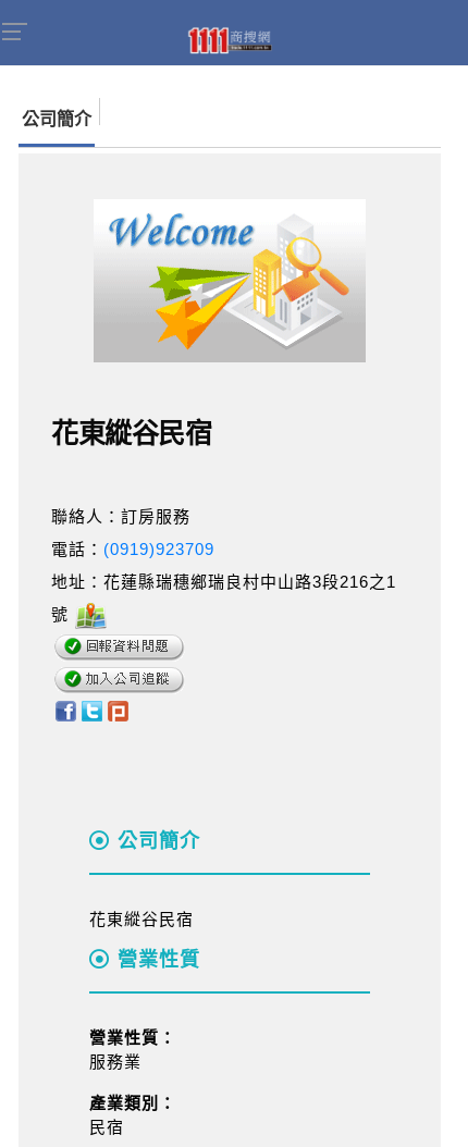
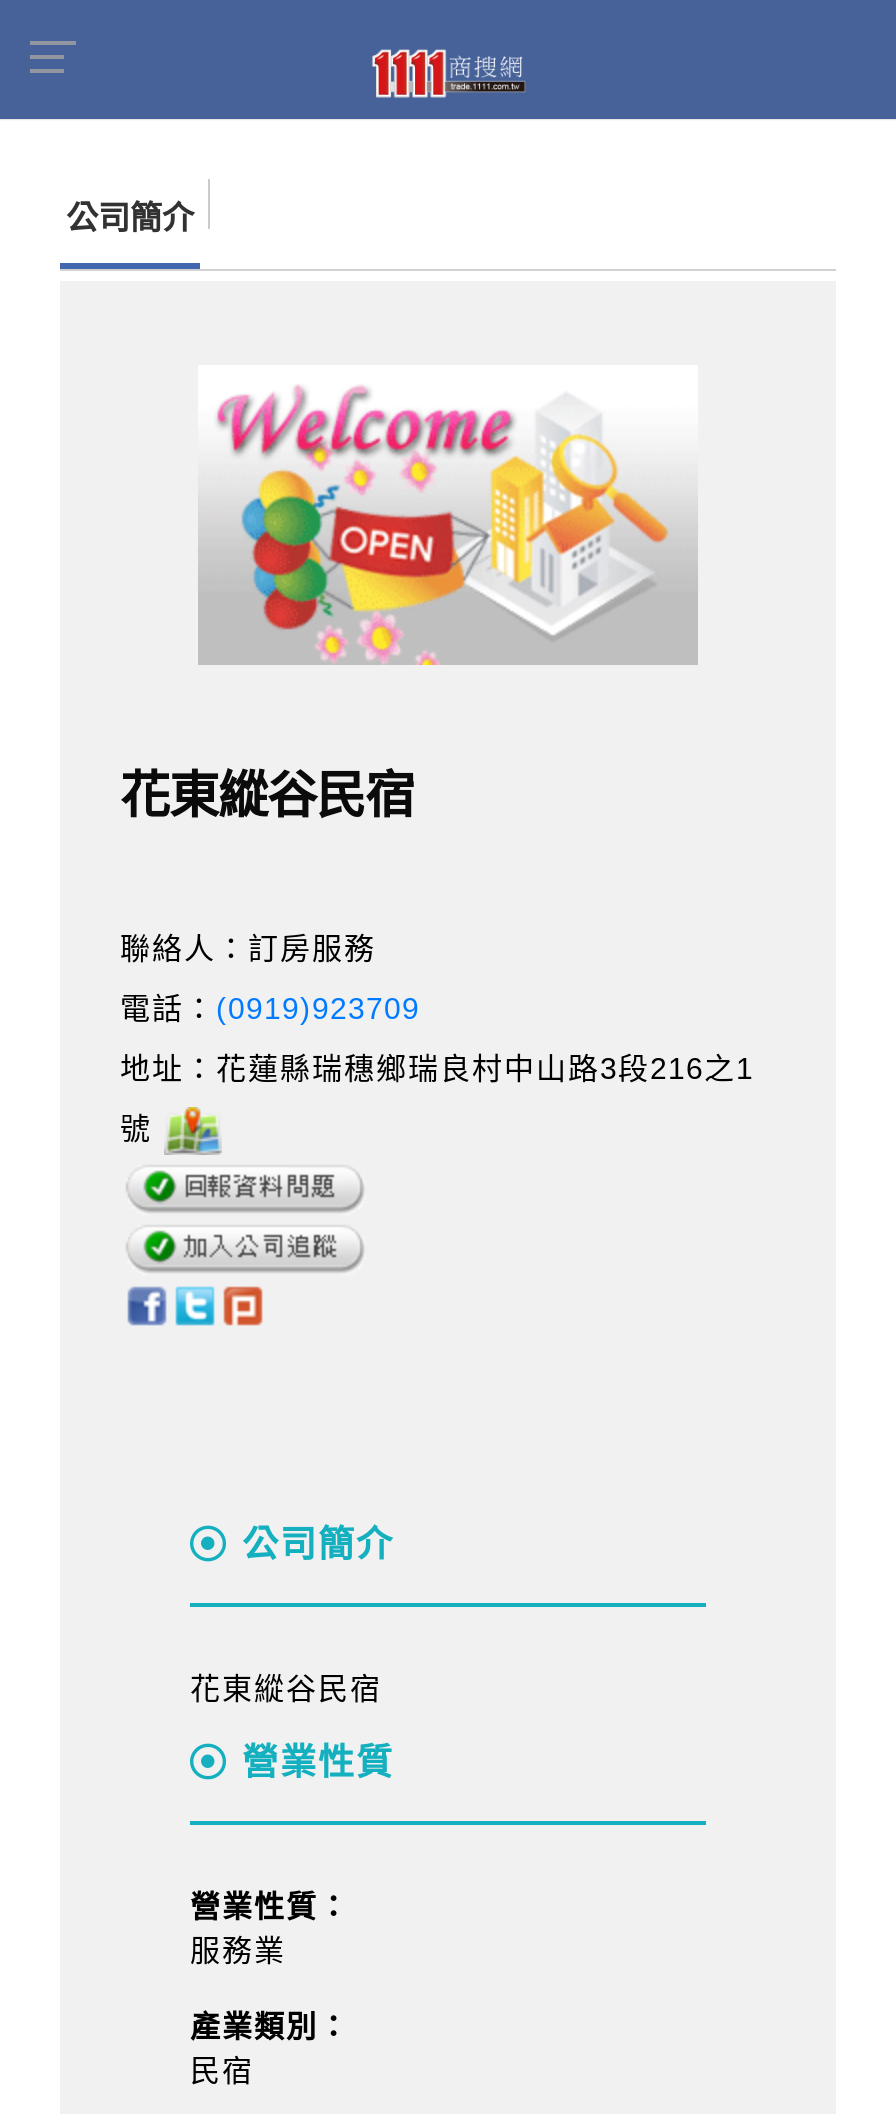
- [image]
+ [image]
